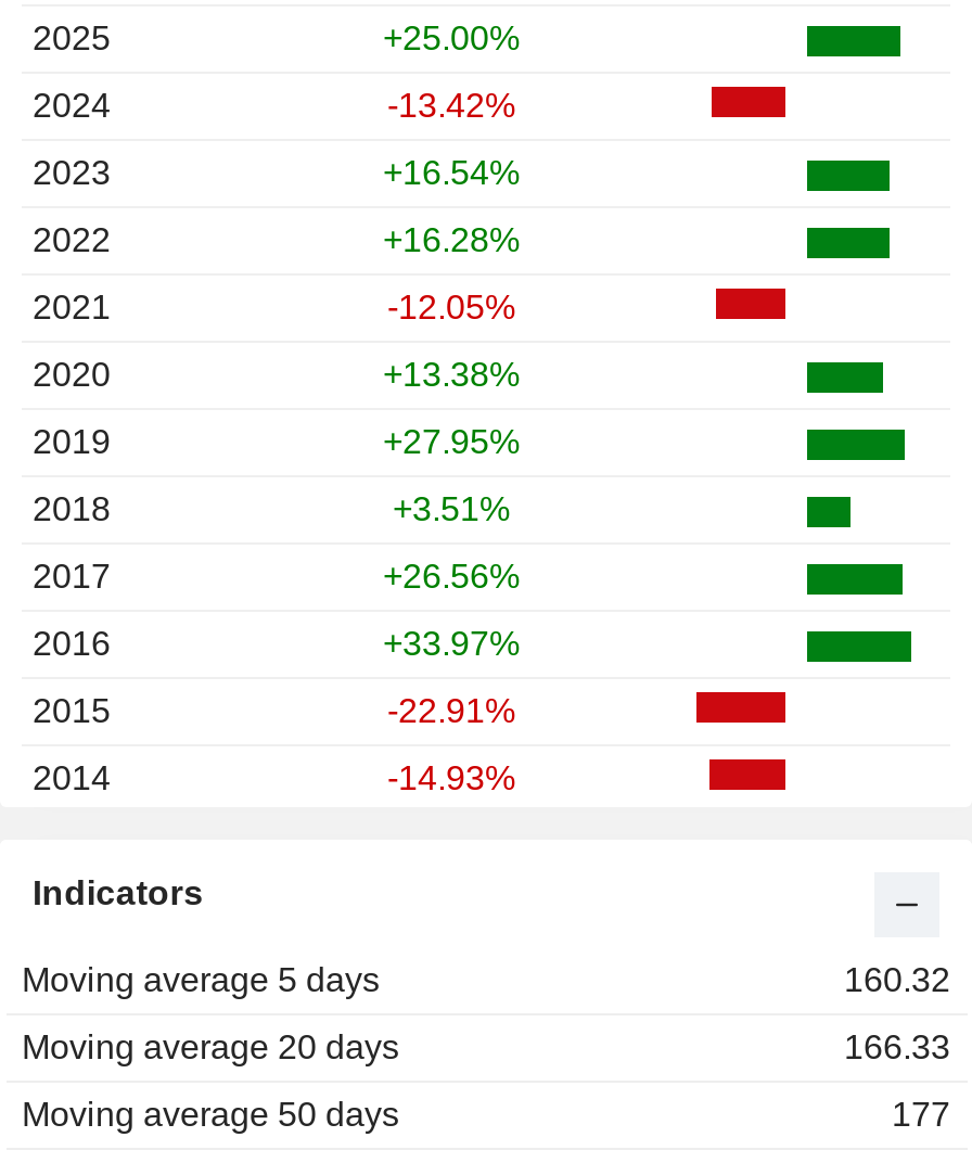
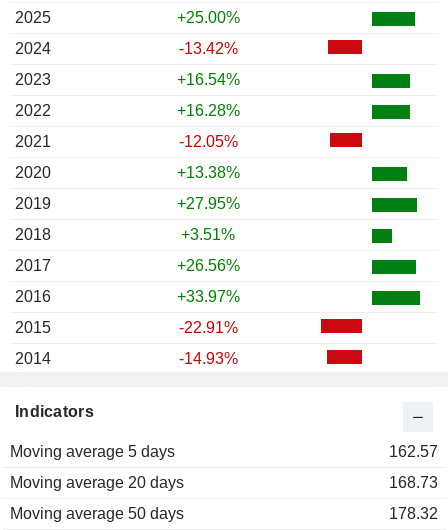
- 160.32
+ 162.57

- 166.33
+ 168.73

- 177
+ 178.32
